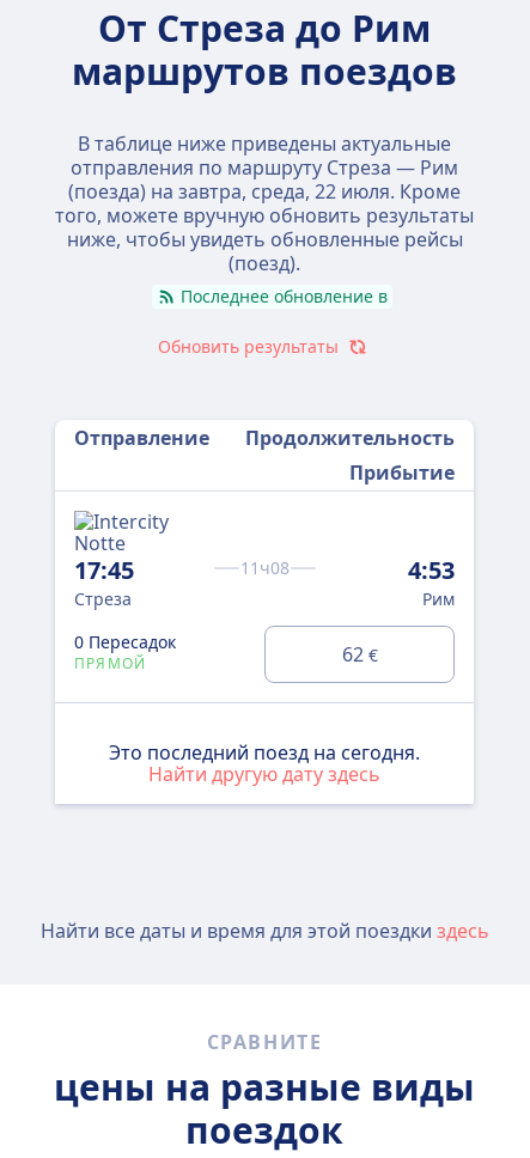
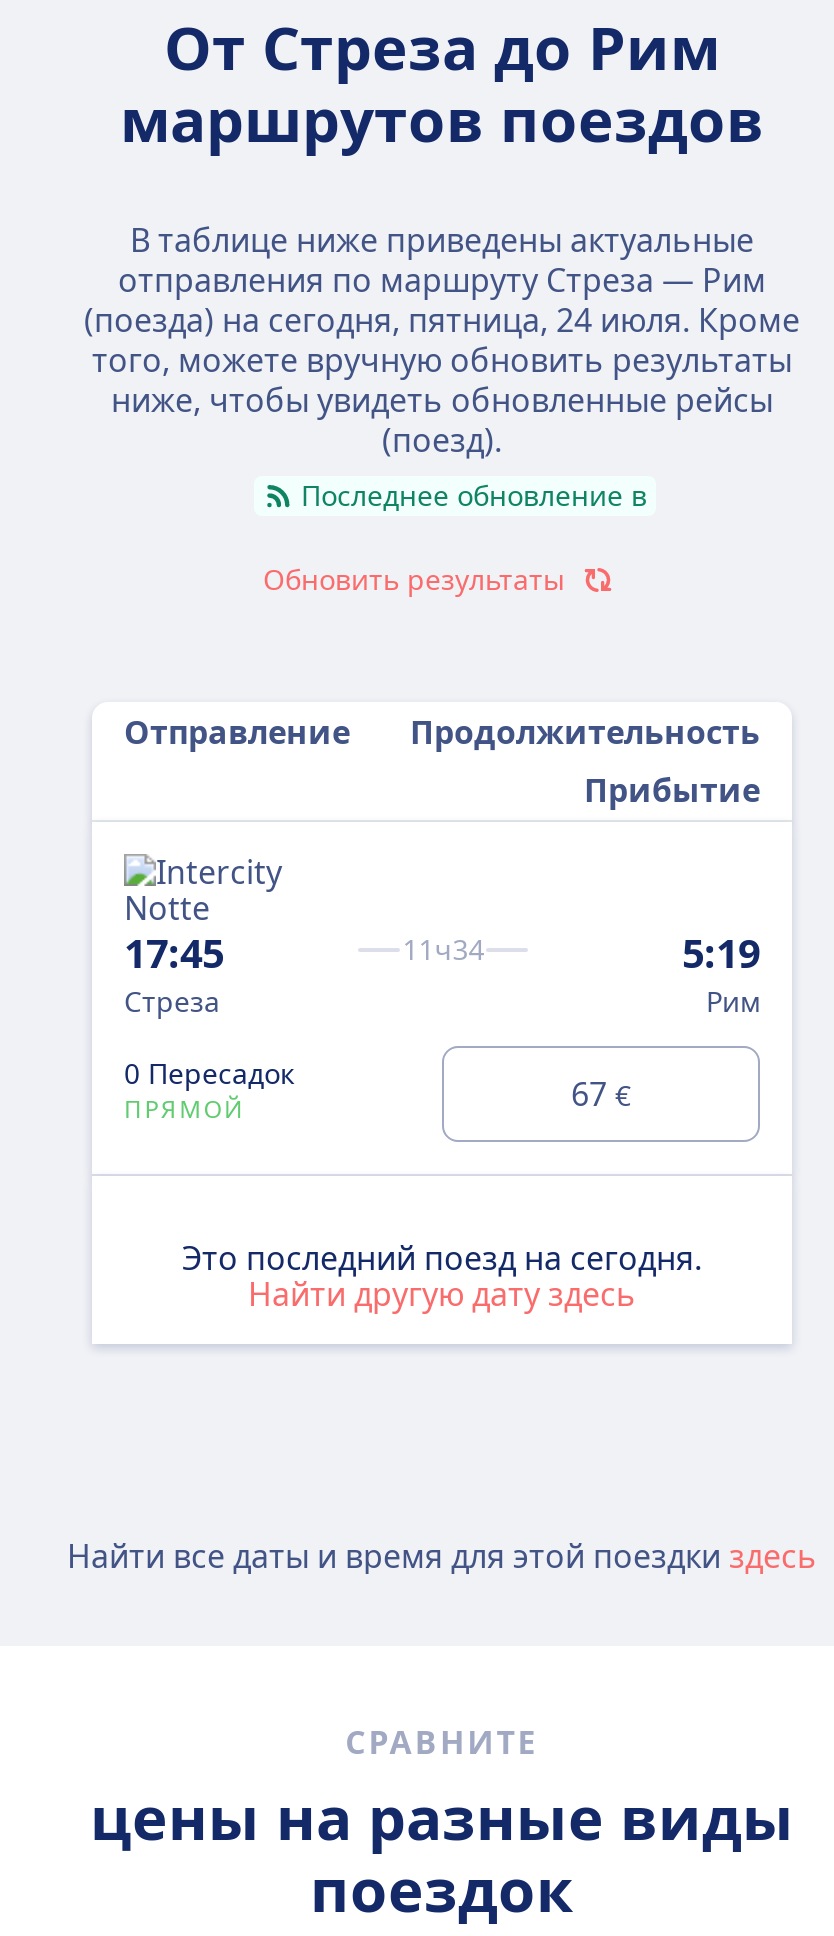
- (поезда) на завтра, среда, 22 июля. Кроме
+ (поезда) на сегодня, пятница, 24 июля. Кроме

- 11ч08
- 4:53
+ 11ч34
+ 5:19

- 62 €
+ 67 €
